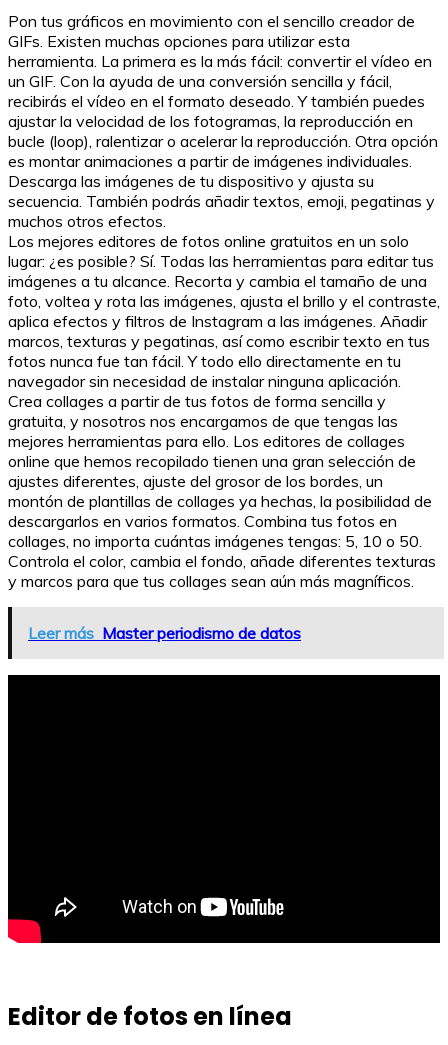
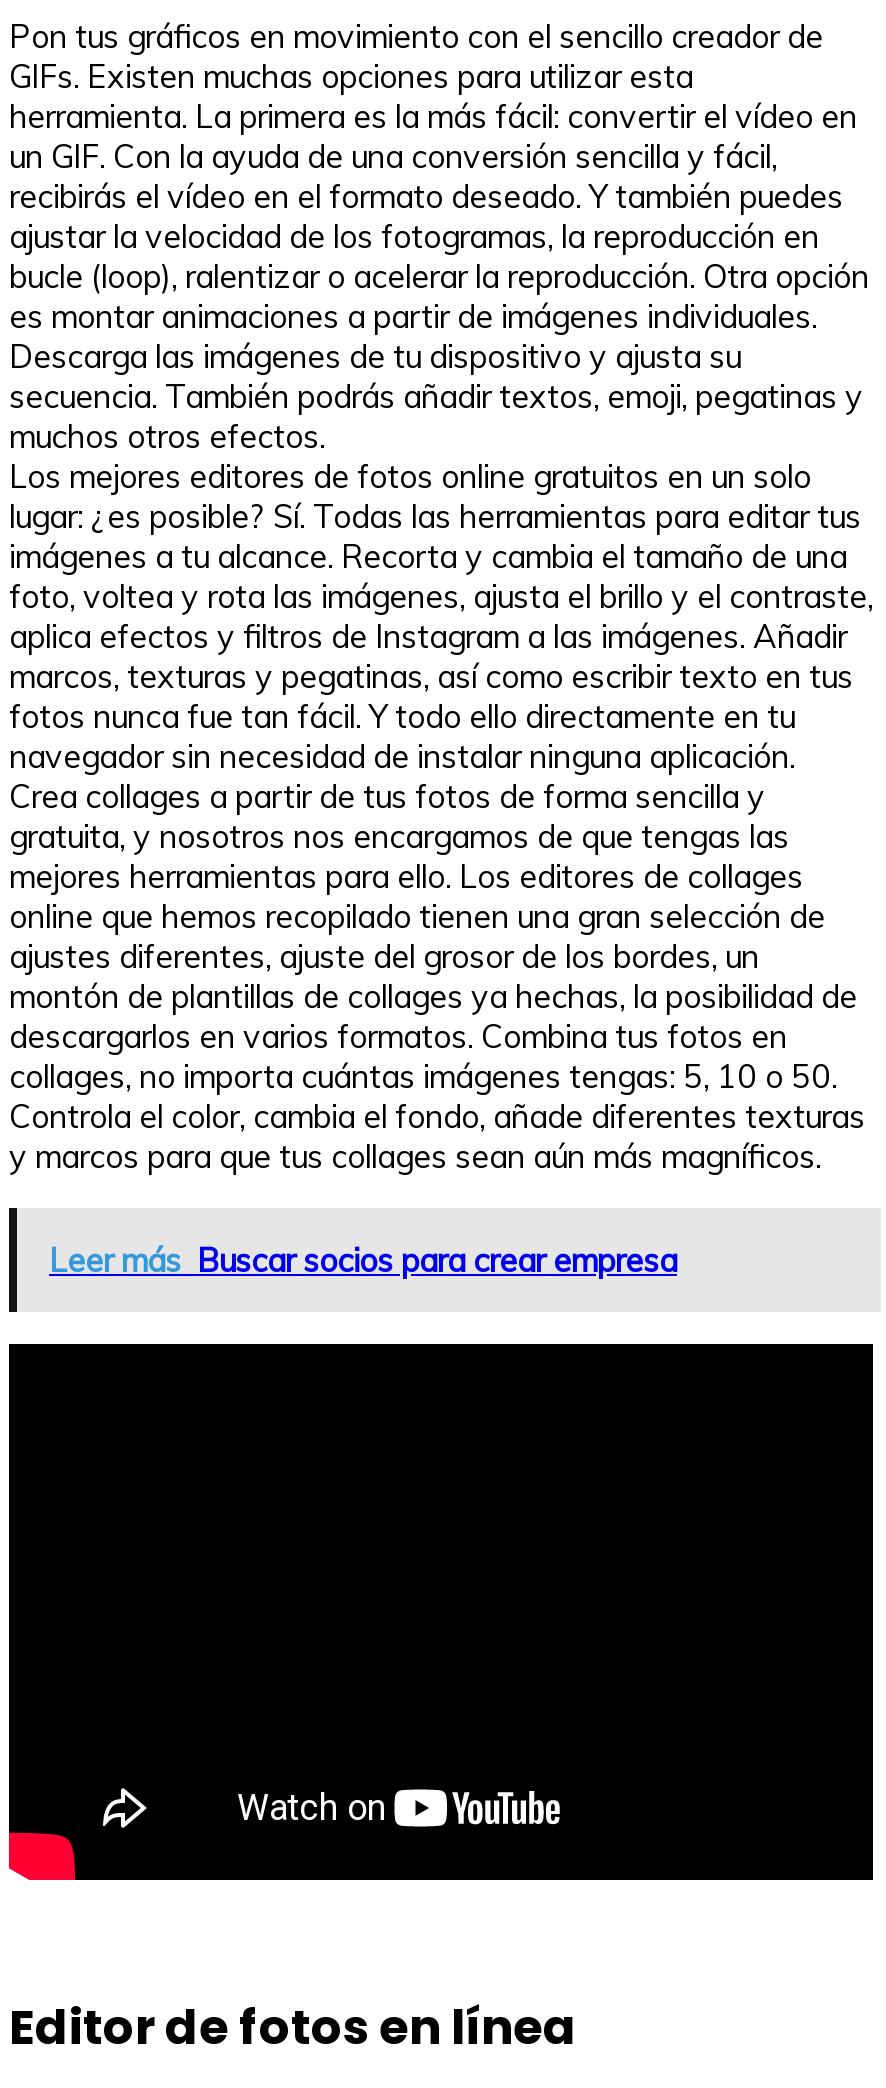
- Leer más Master periodismo de datos
+ Leer más Buscar socios para crear empresa
